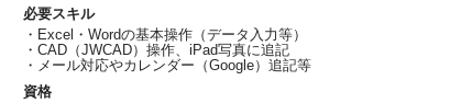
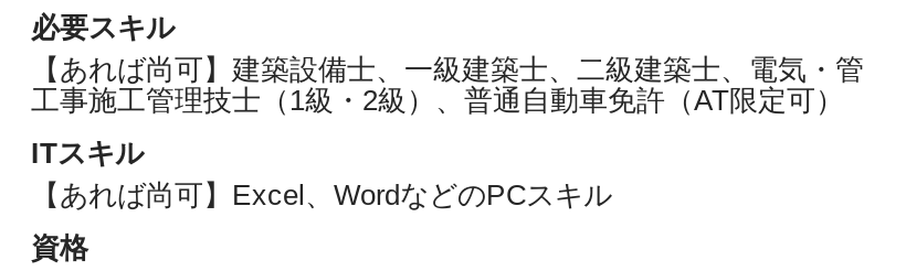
- ・Excel・Wordの基本操作（データ入力等）
- ・CAD（JWCAD）操作、iPad写真に追記
- ・メール対応やカレンダー（Google）追記等
+ 【あれば尚可】建築設備士、一級建築士、二級建築士、電気・管
+ 工事施工管理技士（1級・2級）、普通自動車免許（AT限定可）
+ ITスキル
+ 【あれば尚可】Excel、WordなどのPCスキル
